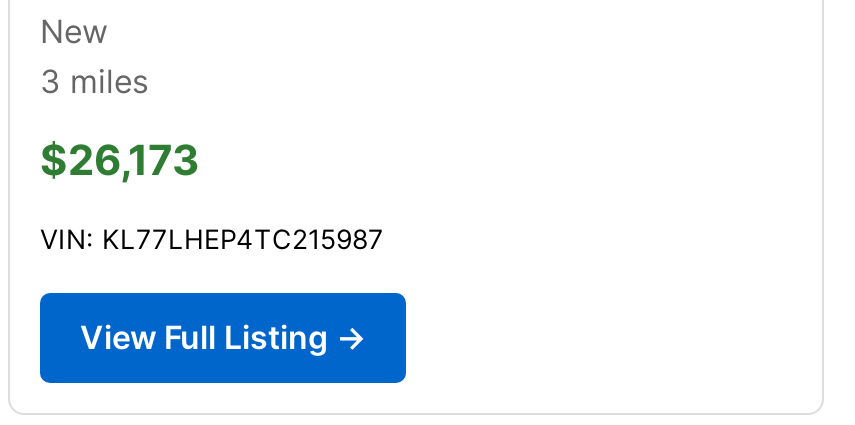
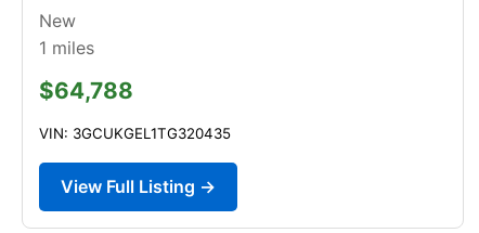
- 3 miles
+ 1 miles

- $26,173
+ $64,788

- VIN: KL77LHEP4TC215987
+ VIN: 3GCUKGEL1TG320435
